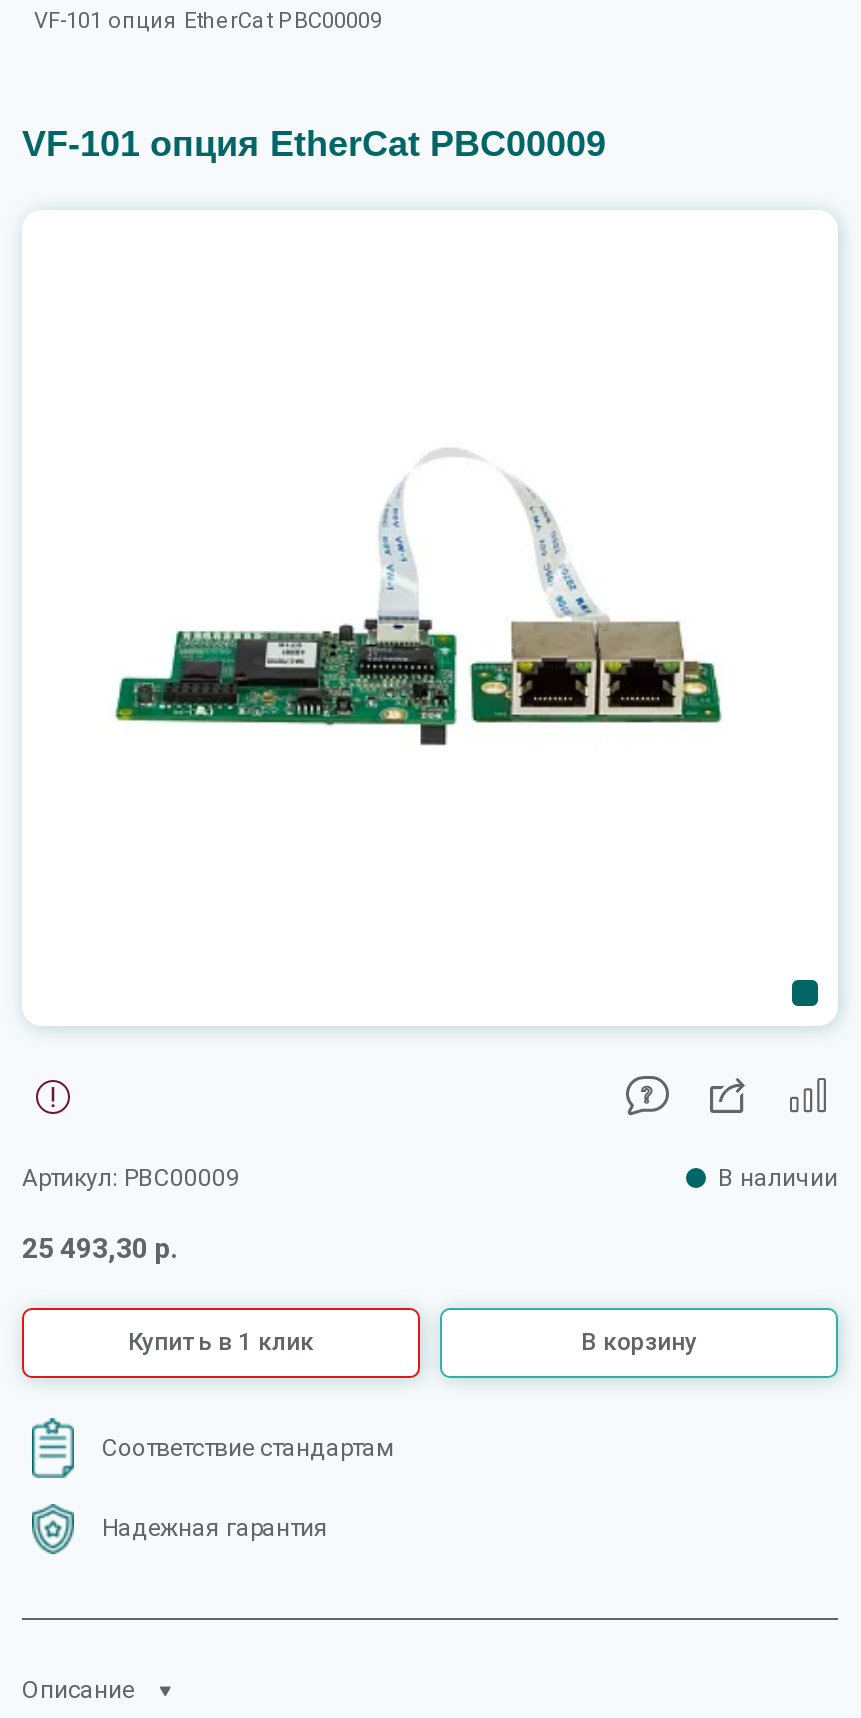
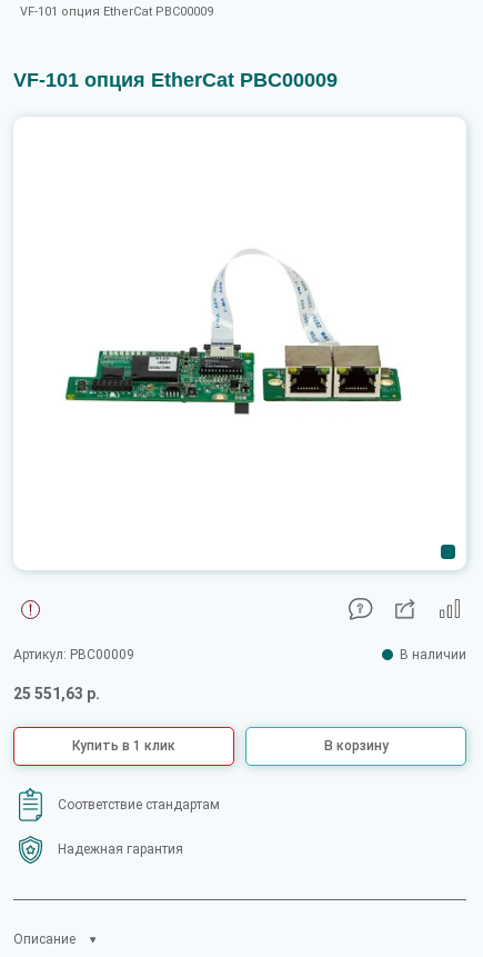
- 25 493,30 р.
+ 25 551,63 р.
